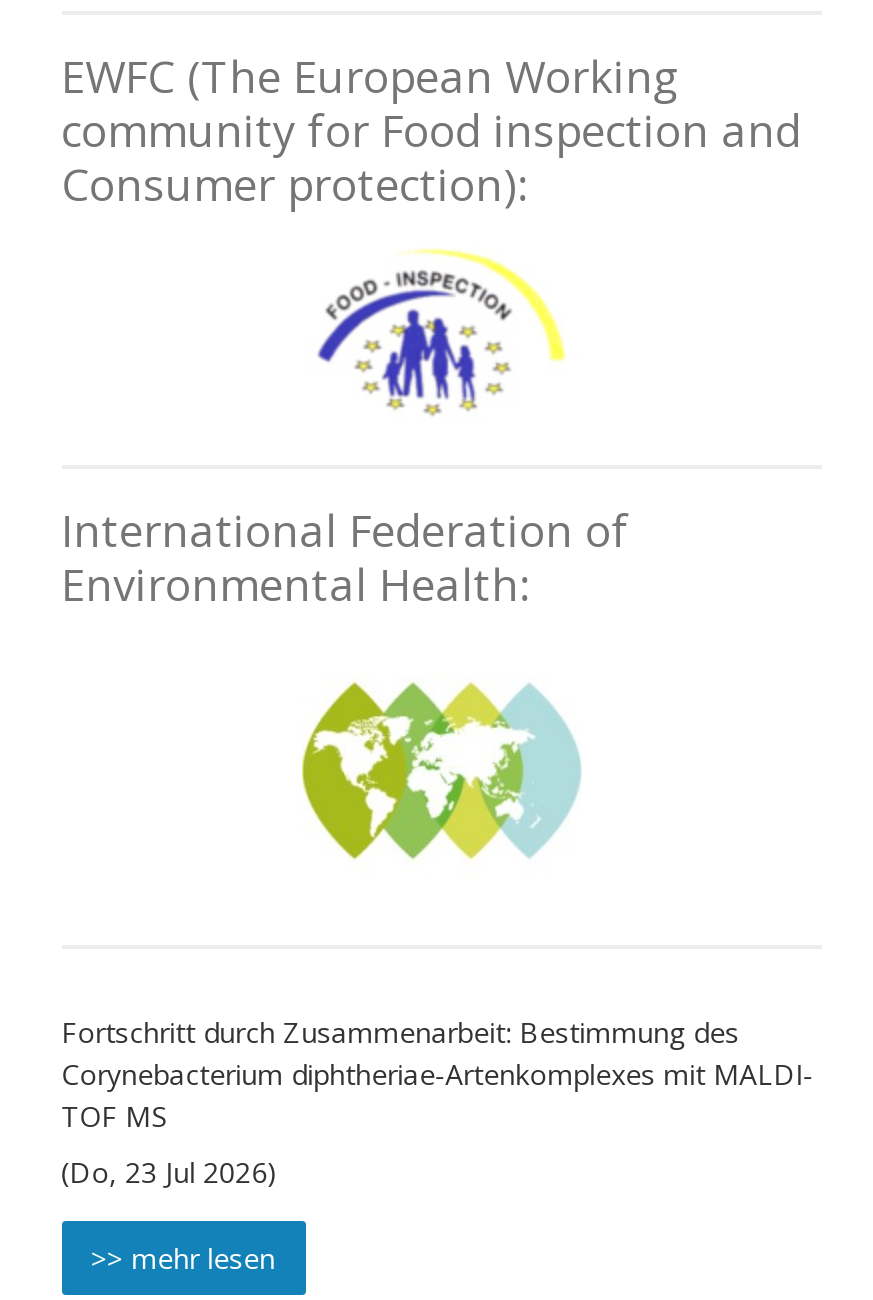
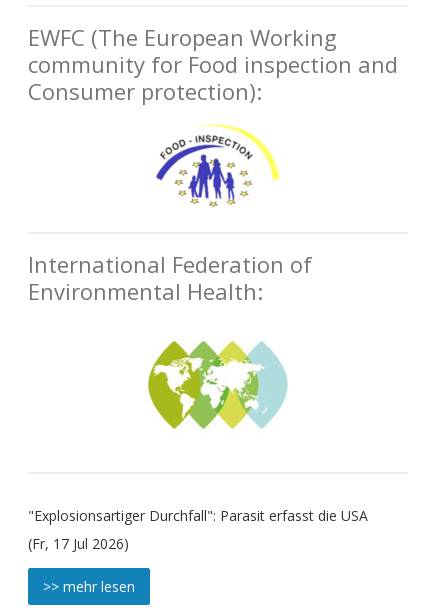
- Fortschritt durch Zusammenarbeit: Bestimmung des
- Corynebacterium diphtheriae-Artenkomplexes mit MALDI-
- TOF MS
+ "Explosionsartiger Durchfall": Parasit erfasst die USA

- (Do, 23 Jul 2026)
+ (Fr, 17 Jul 2026)
